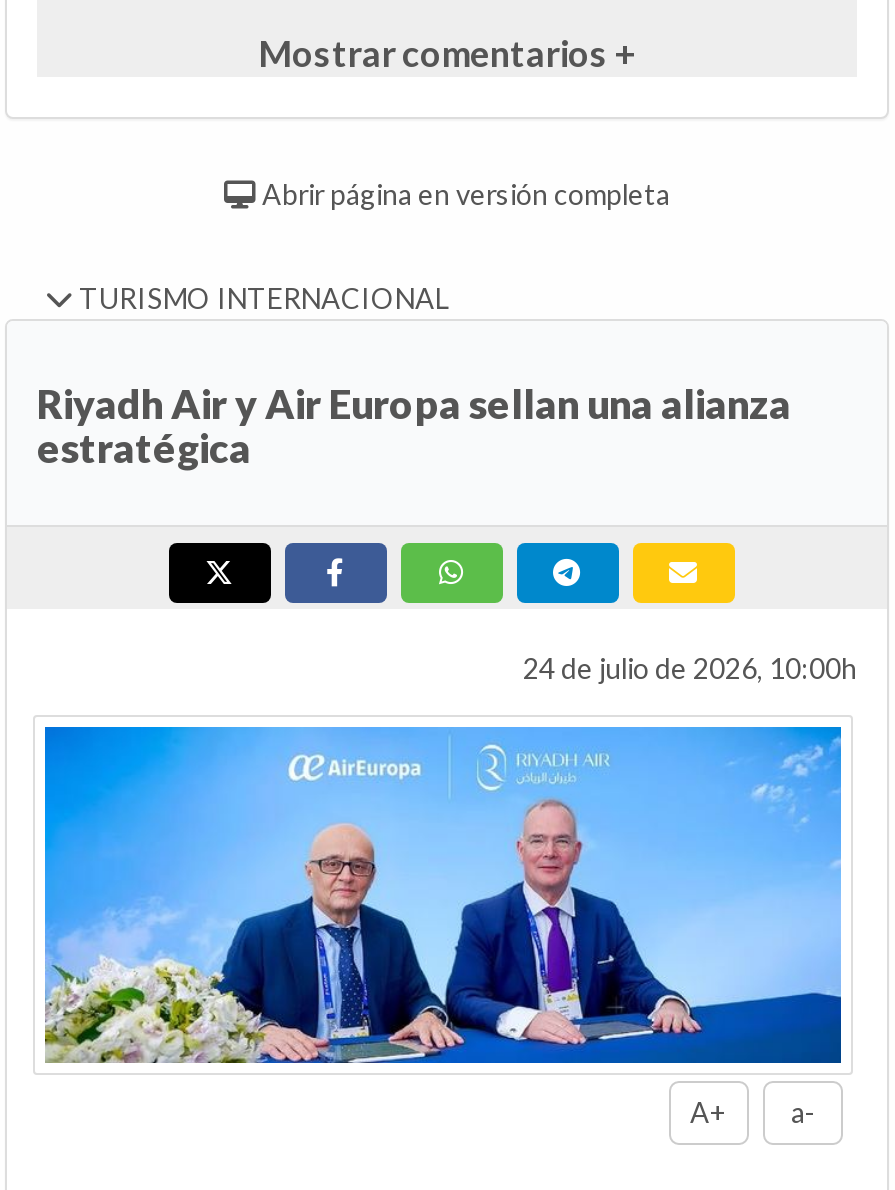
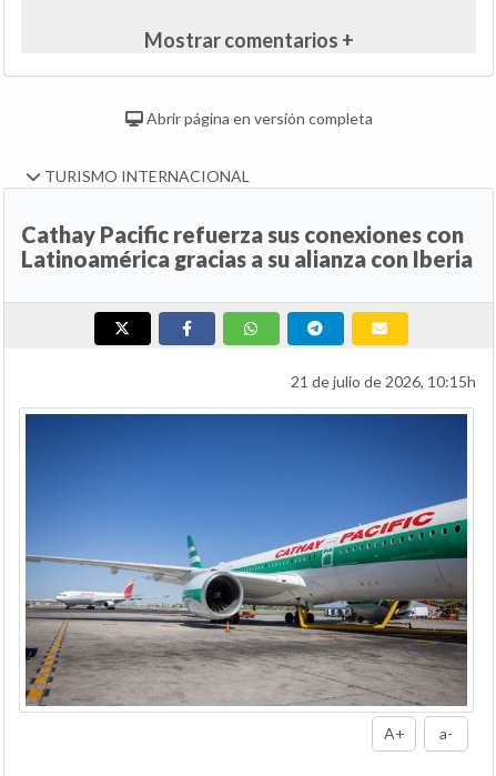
- Riyadh Air y Air Europa sellan una alianza
- estratégica
+ Cathay Pacific refuerza sus conexiones con
+ Latinoamérica gracias a su alianza con Iberia

- 24 de julio de 2026, 10:00h
+ 21 de julio de 2026, 10:15h

- [image]
+ [image]
